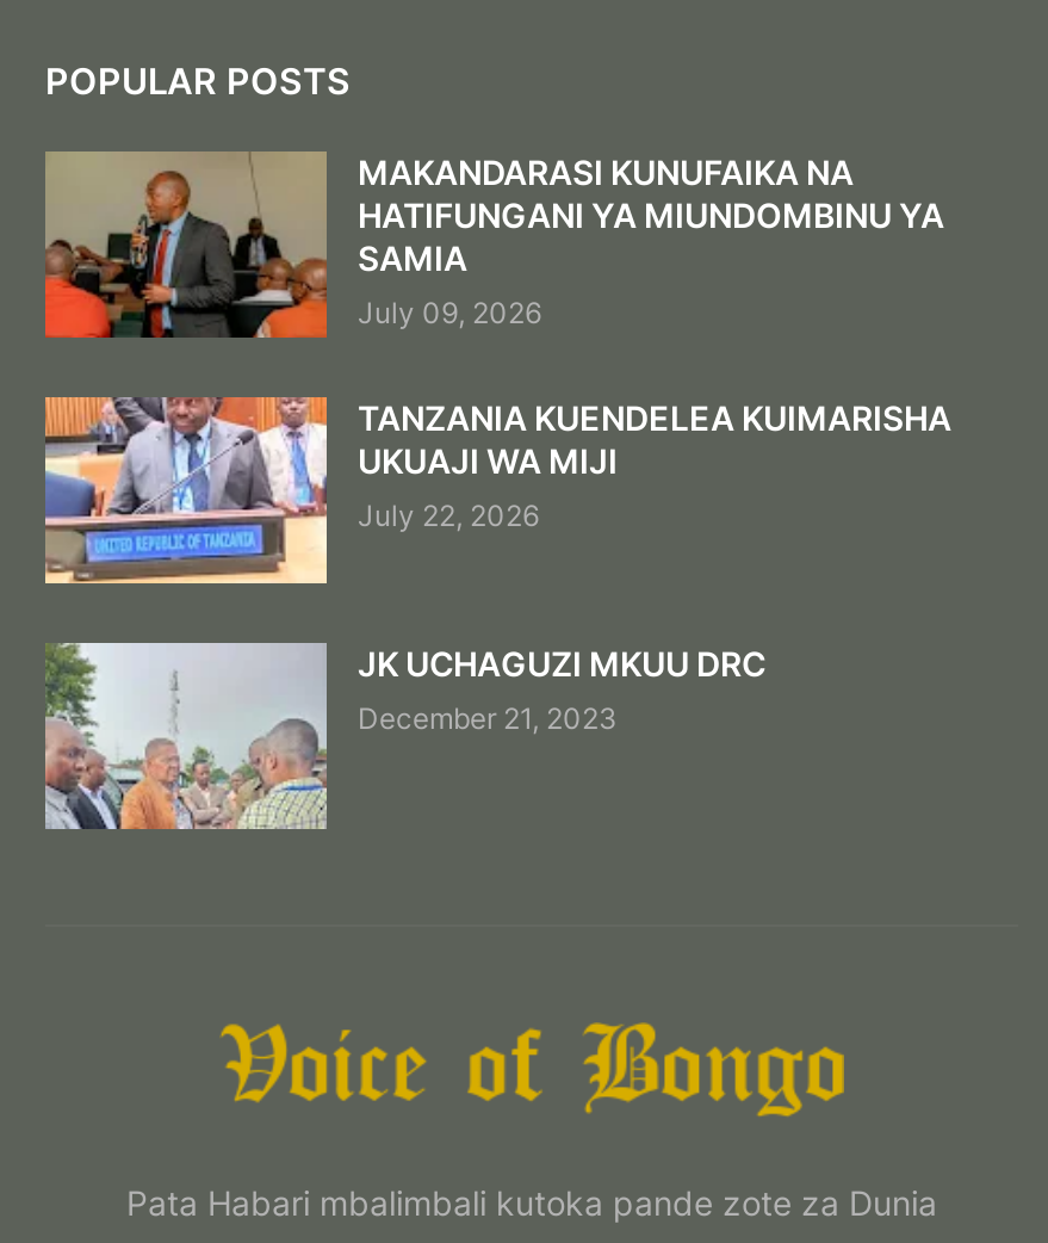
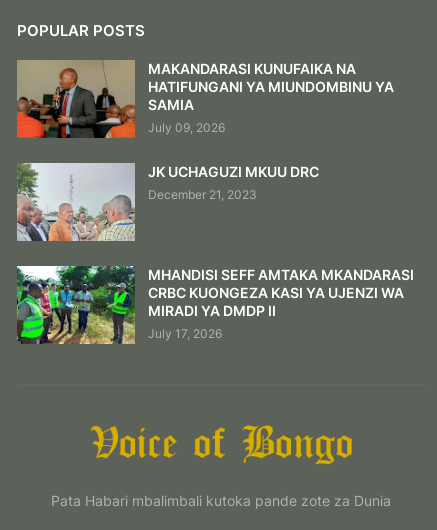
- [image]
- TANZANIA KUENDELEA KUIMARISHA
- UKUAJI WA MIJI
- July 22, 2026

moved up: [image] | JK UCHAGUZI MKUU DRC | December 21, 2023

+ [image]
+ MHANDISI SEFF AMTAKA MKANDARASI
+ CRBC KUONGEZA KASI YA UJENZI WA
+ MIRADI YA DMDP II
+ July 17, 2026
